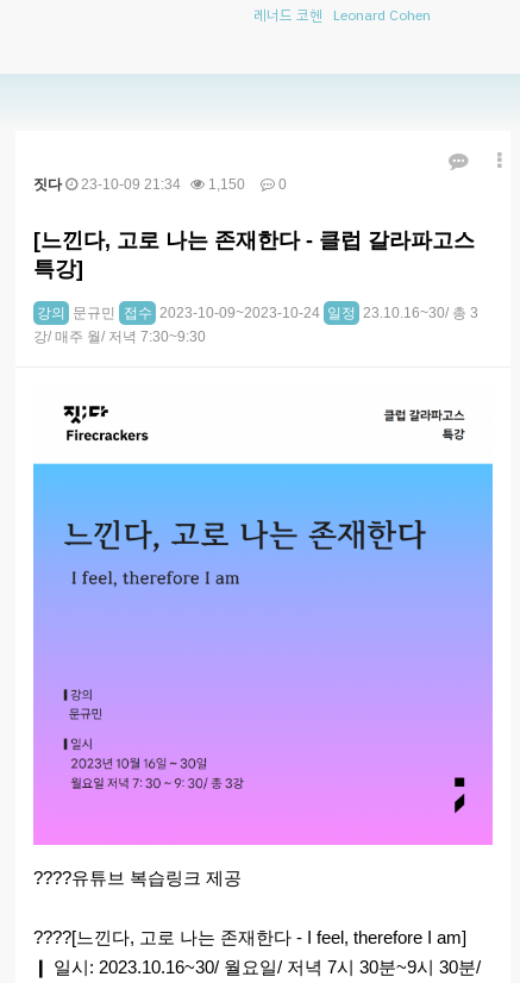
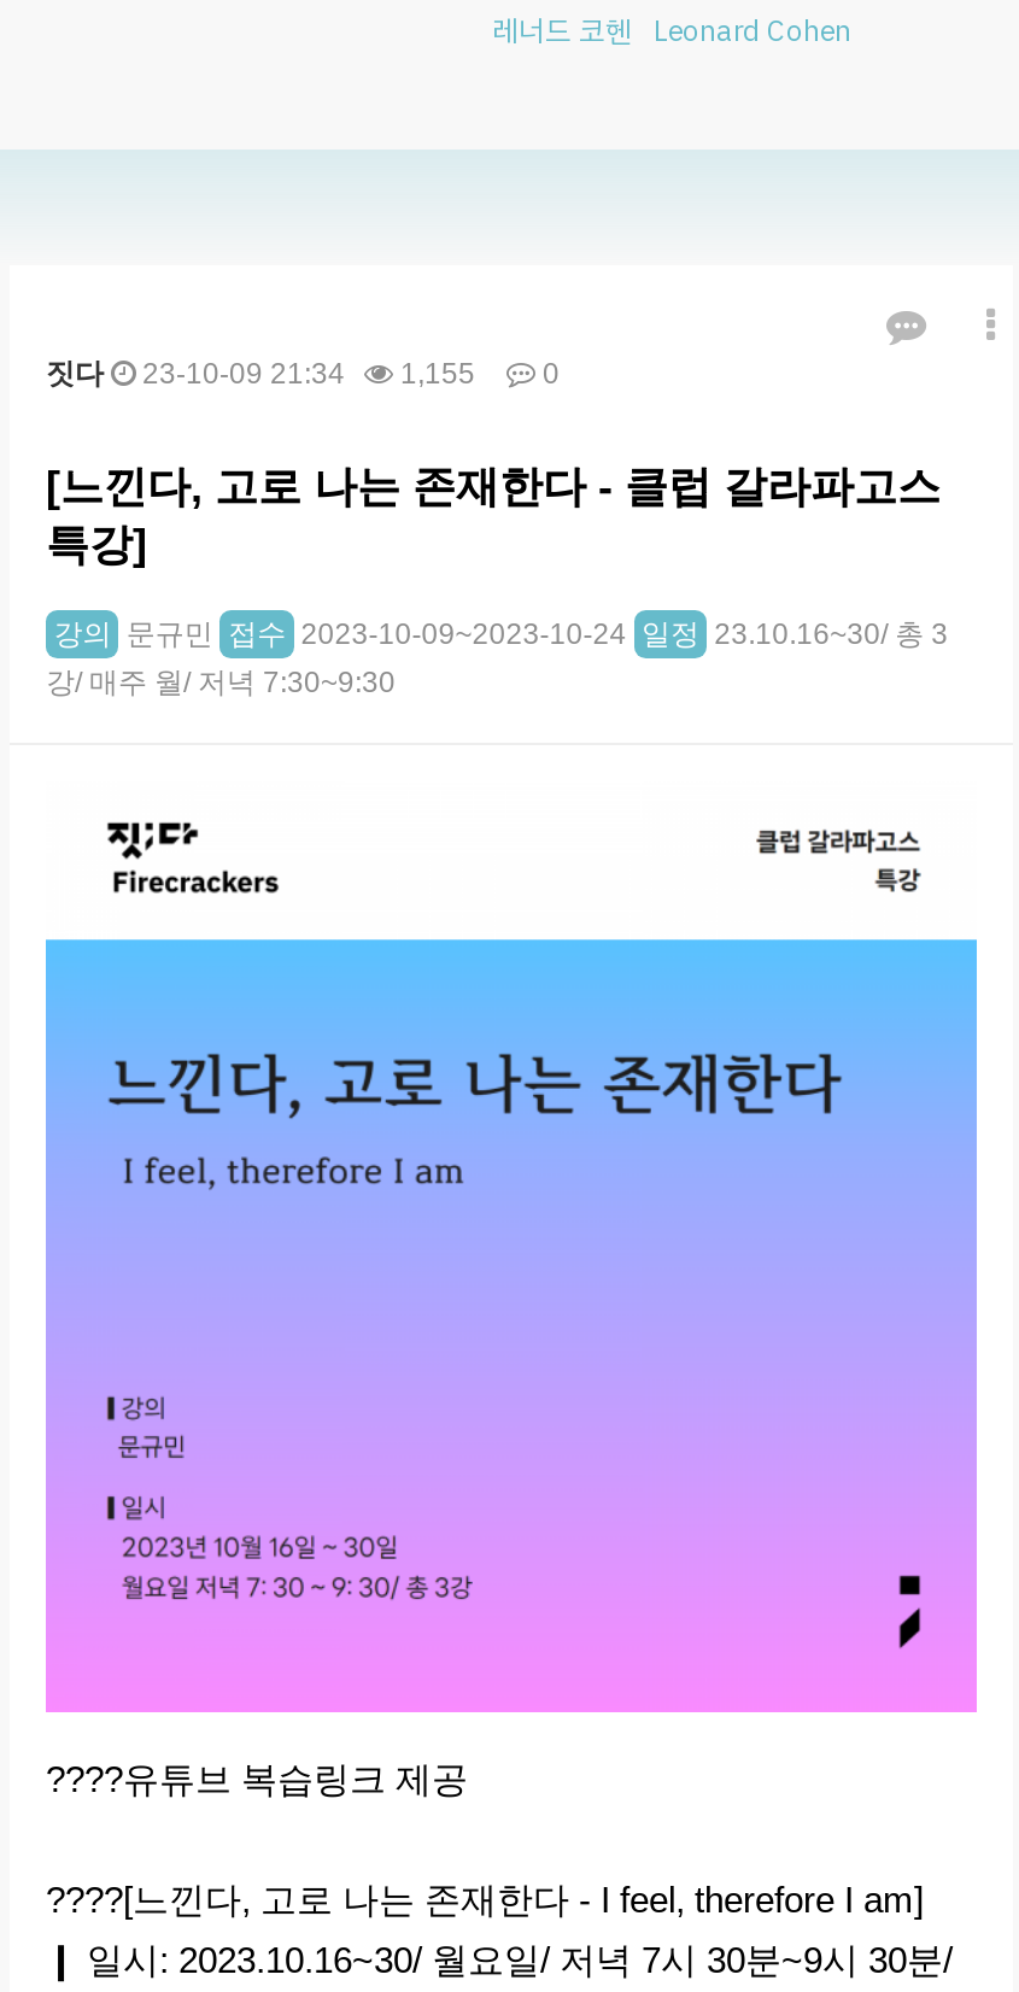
- 짓다 23-10-09 21:34 1,150 0
+ 짓다 23-10-09 21:34 1,155 0
